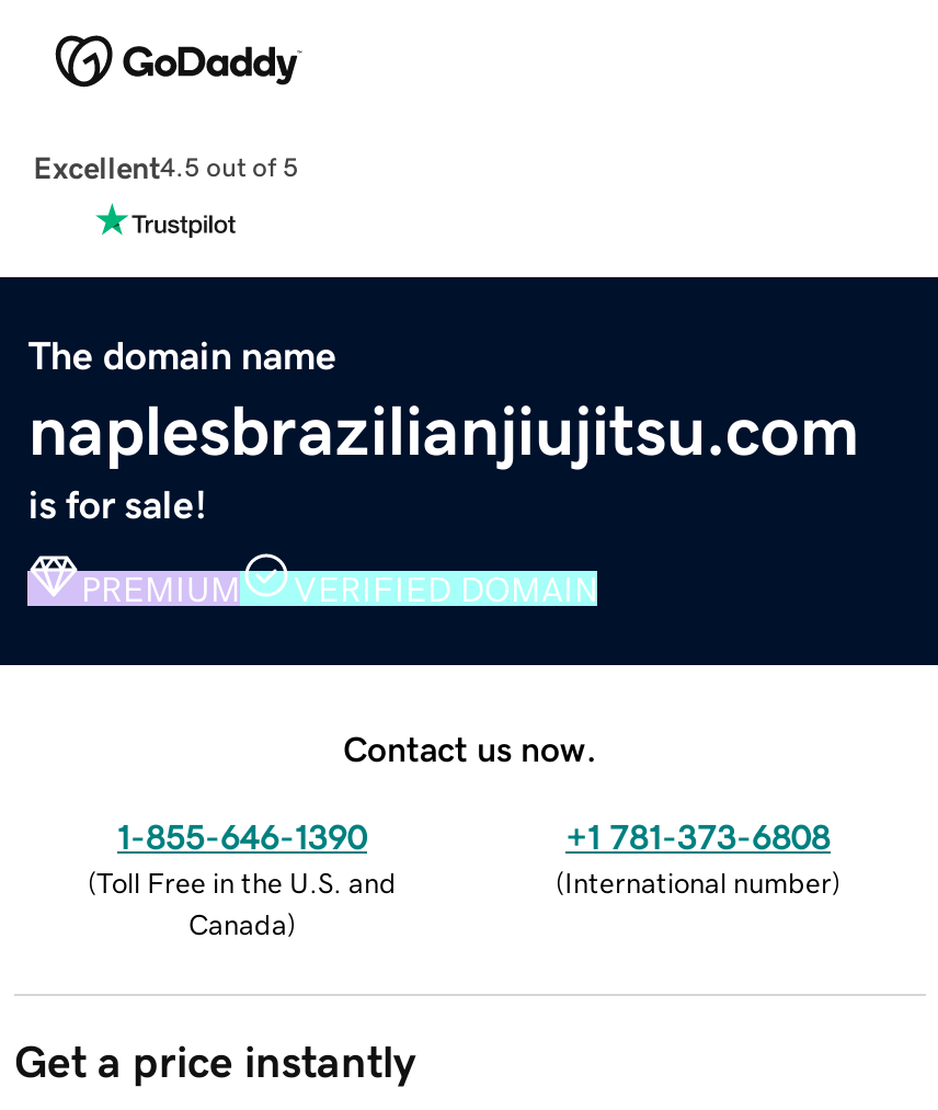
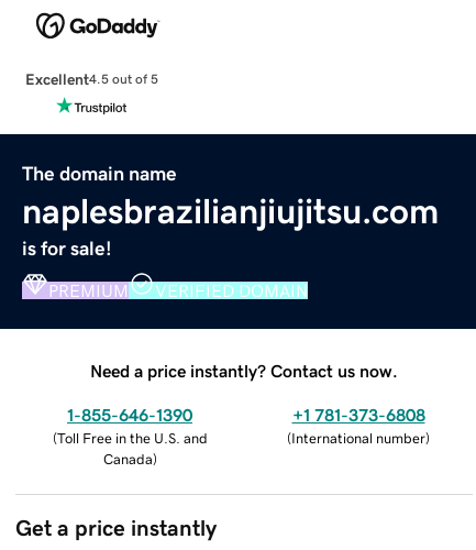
- Contact us now.
+ Need a price instantly? Contact us now.
